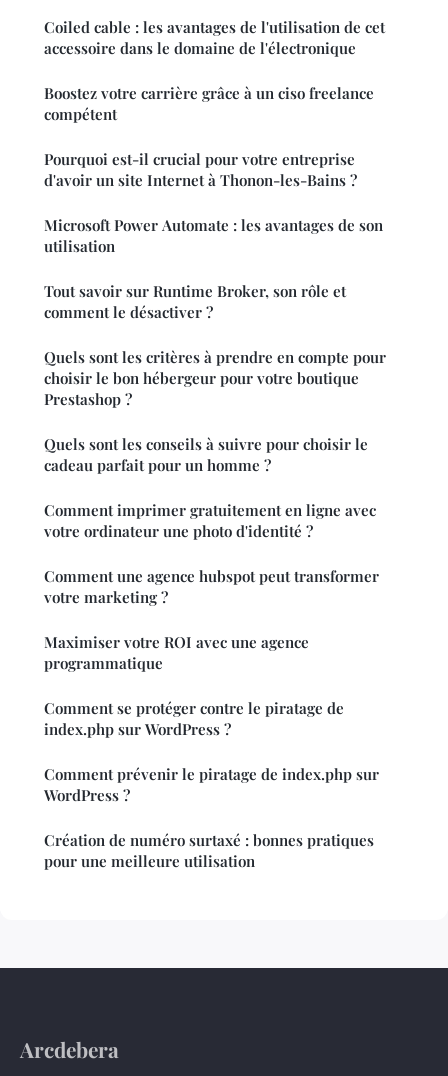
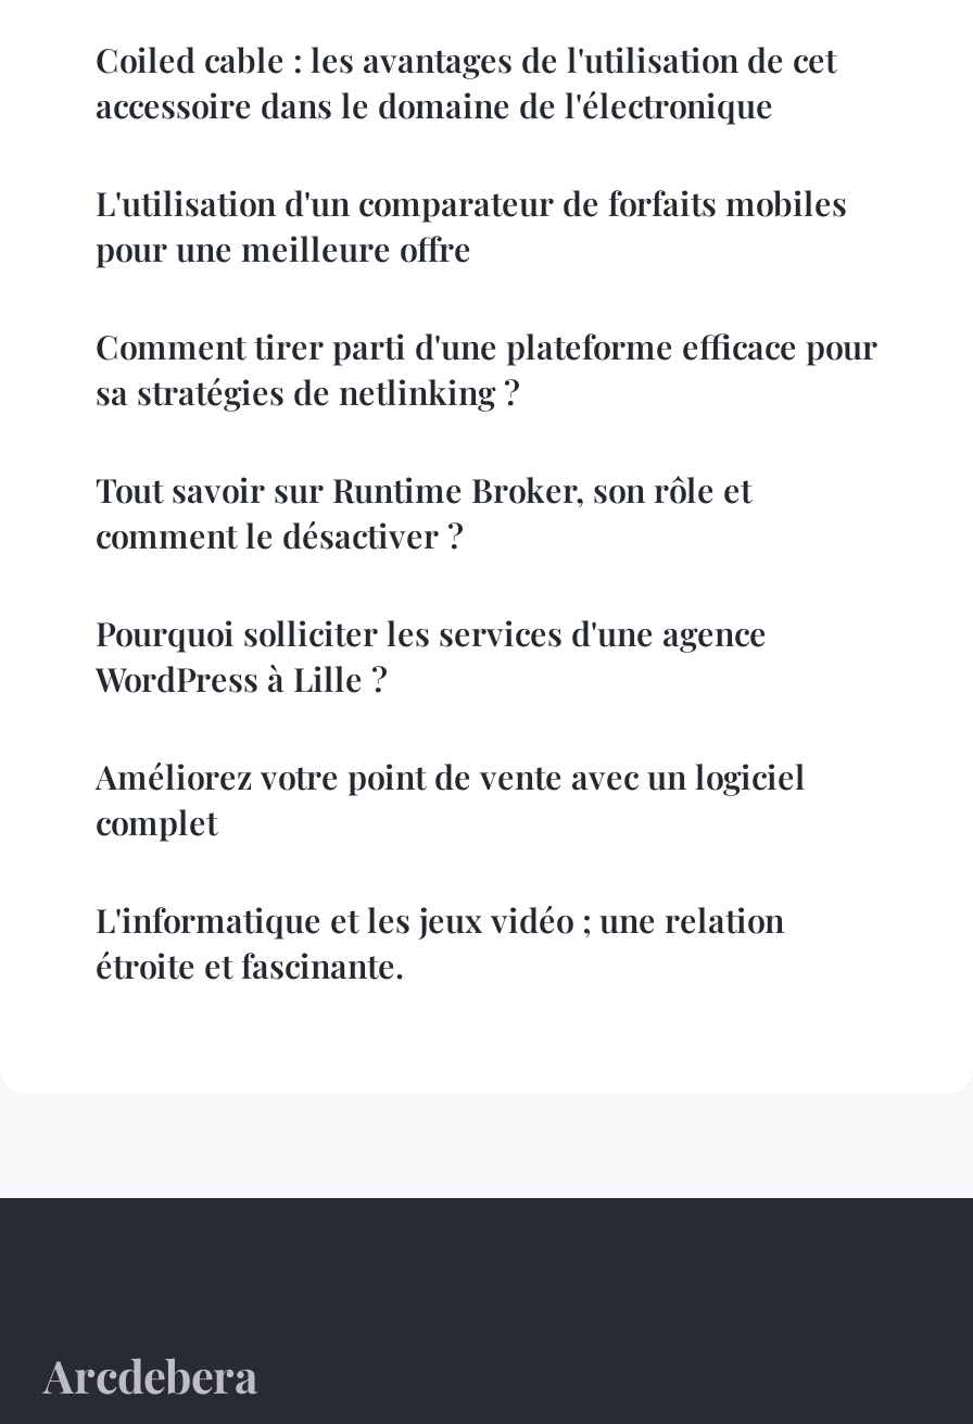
- Boostez votre carrière grâce à un ciso freelance
- compétent
- Pourquoi est-il crucial pour votre entreprise
- d'avoir un site Internet à Thonon-les-Bains ?
- Microsoft Power Automate : les avantages de son
- utilisation
+ L'utilisation d'un comparateur de forfaits mobiles
+ pour une meilleure offre
+ Comment tirer parti d'une plateforme efficace pour
+ sa stratégies de netlinking ?

- Quels sont les critères à prendre en compte pour
- choisir le bon hébergeur pour votre boutique
- Prestashop ?
- Quels sont les conseils à suivre pour choisir le
- cadeau parfait pour un homme ?
- Comment imprimer gratuitement en ligne avec
- votre ordinateur une photo d'identité ?
- Comment une agence hubspot peut transformer
- votre marketing ?
- Maximiser votre ROI avec une agence
- programmatique
- Comment se protéger contre le piratage de
- index.php sur WordPress ?
- Comment prévenir le piratage de index.php sur
- WordPress ?
- Création de numéro surtaxé : bonnes pratiques
- pour une meilleure utilisation
+ Pourquoi solliciter les services d'une agence
+ WordPress à Lille ?
+ Améliorez votre point de vente avec un logiciel
+ complet
+ L'informatique et les jeux vidéo ; une relation
+ étroite et fascinante.
